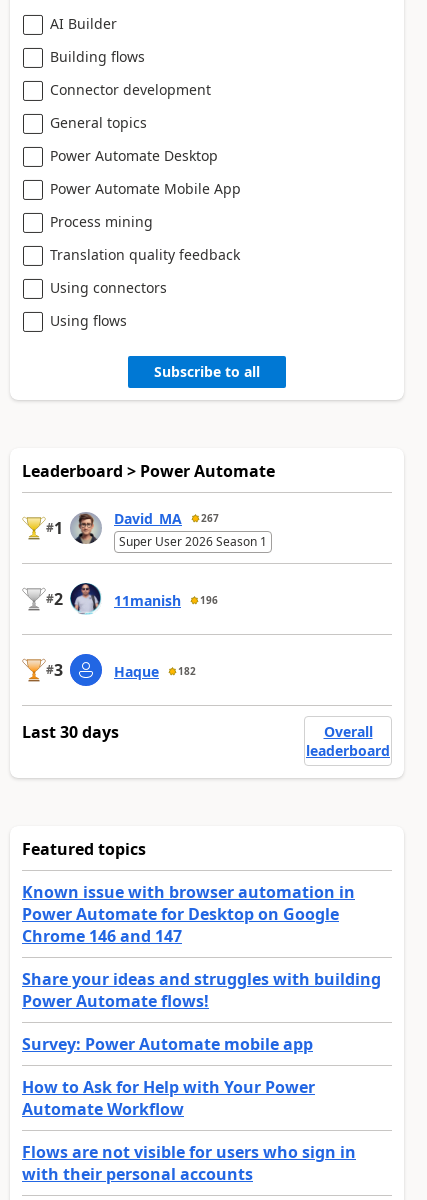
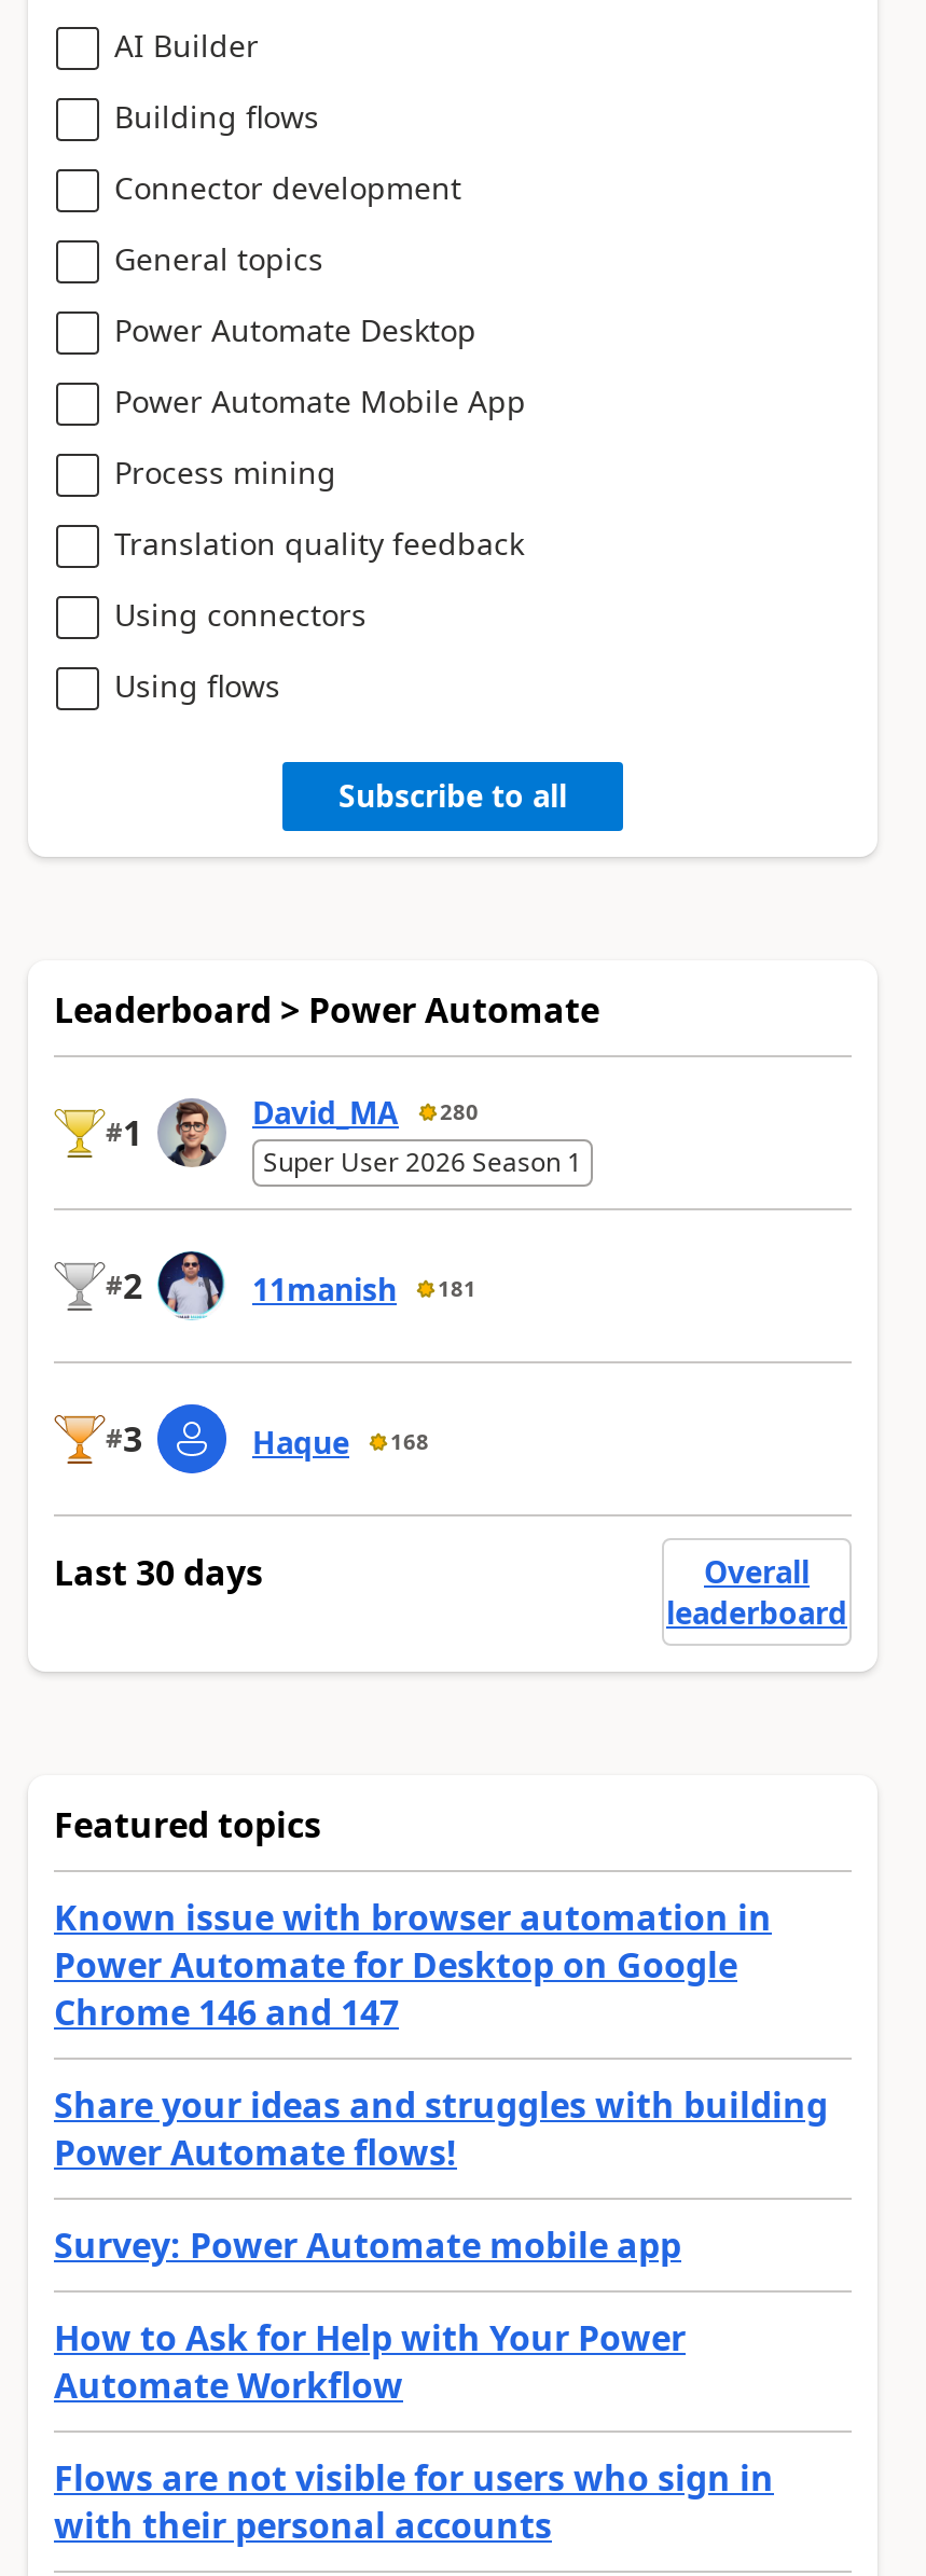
- David_MA 267
+ David_MA 280

- 11manish 196
+ 11manish 181

- Haque 182
+ Haque 168
